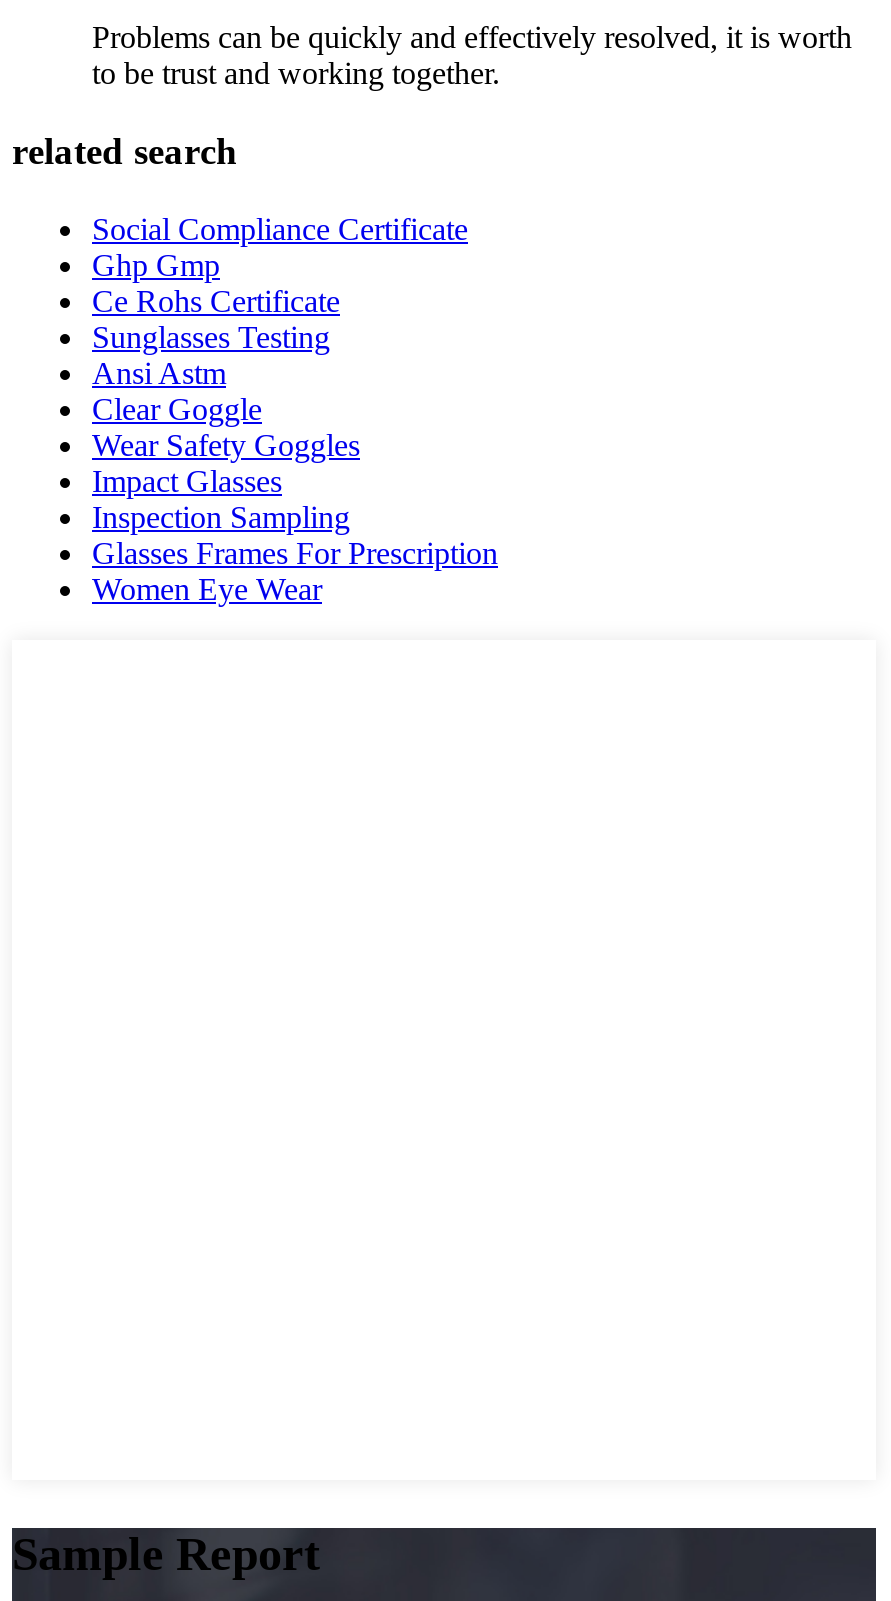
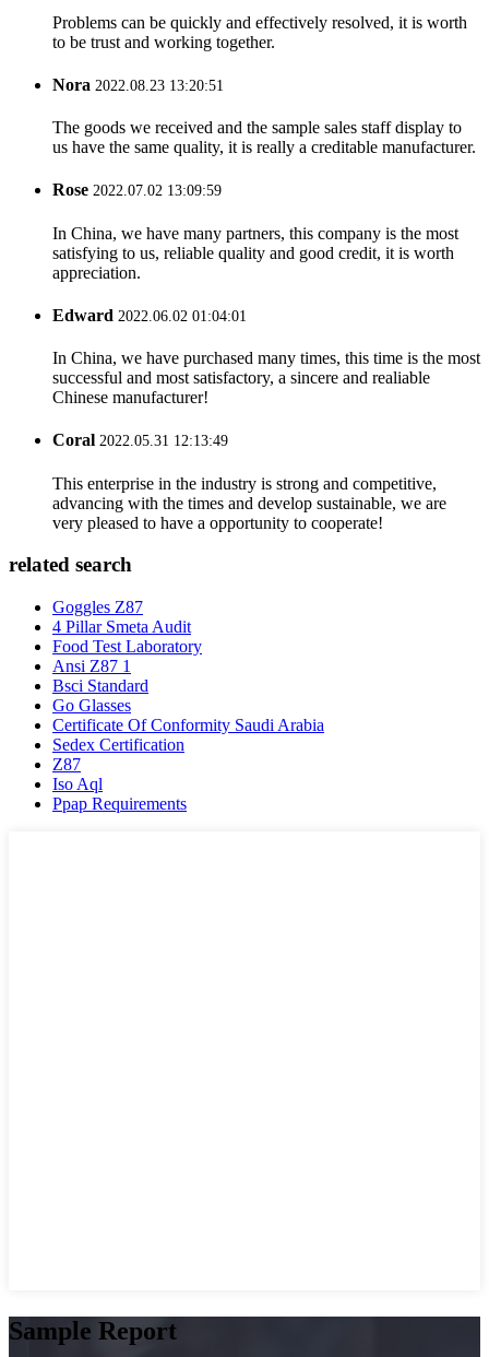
+ Nora 2022.08.23 13:20:51
+ The goods we received and the sample sales staff display to
+ us have the same quality, it is really a creditable manufacturer.
+ Rose 2022.07.02 13:09:59
+ In China, we have many partners, this company is the most
+ satisfying to us, reliable quality and good credit, it is worth
+ appreciation.
+ Edward 2022.06.02 01:04:01
+ In China, we have purchased many times, this time is the most
+ successful and most satisfactory, a sincere and realiable
+ Chinese manufacturer!
+ Coral 2022.05.31 12:13:49
+ This enterprise in the industry is strong and competitive,
+ advancing with the times and develop sustainable, we are
+ very pleased to have a opportunity to cooperate!

- Social Compliance Certificate
- Ghp Gmp
- Ce Rohs Certificate
- Sunglasses Testing
- Ansi Astm
- Clear Goggle
- Wear Safety Goggles
- Impact Glasses
- Inspection Sampling
- Glasses Frames For Prescription
- Women Eye Wear
+ Goggles Z87
+ 4 Pillar Smeta Audit
+ Food Test Laboratory
+ Ansi Z87 1
+ Bsci Standard
+ Go Glasses
+ Certificate Of Conformity Saudi Arabia
+ Sedex Certification
+ Z87
+ Iso Aql
+ Ppap Requirements
